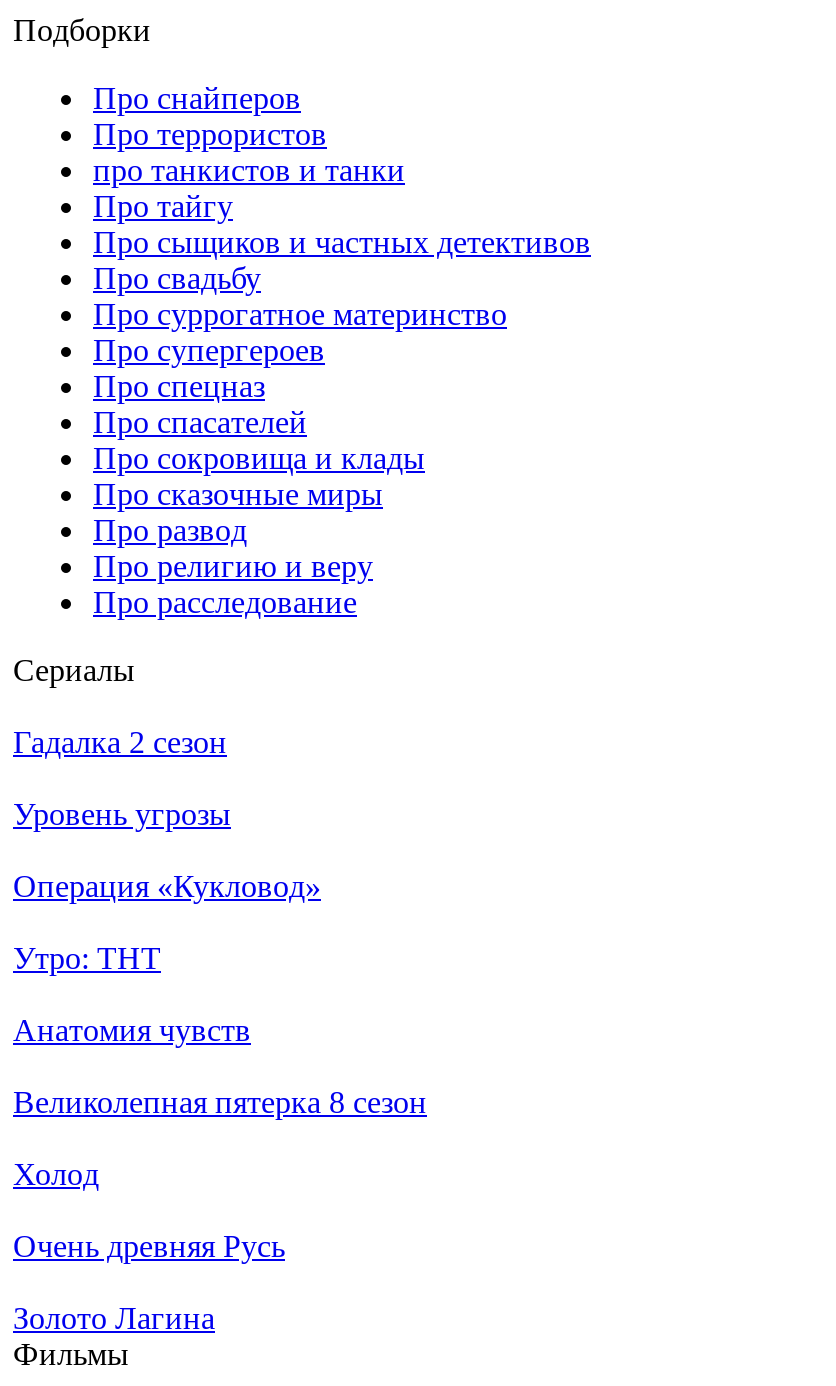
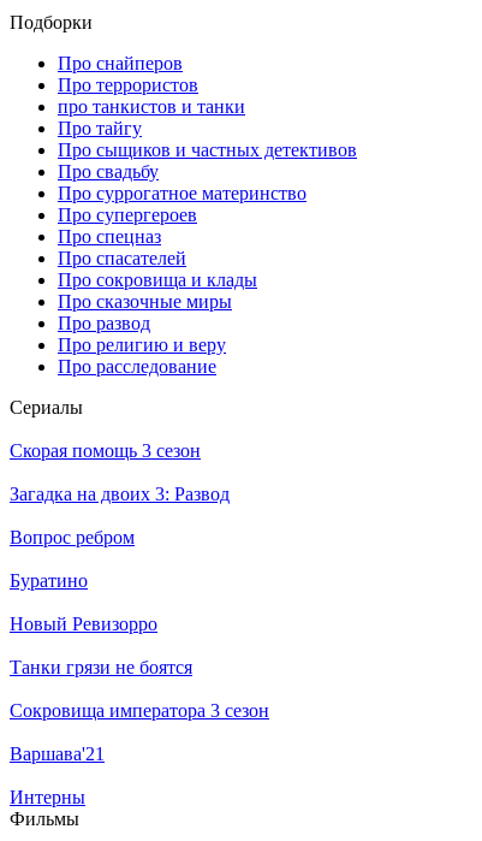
- Гадалка 2 сезон
+ Скорая помощь 3 сезон

- Уровень угрозы
+ Загадка на двоих 3: Развод

- Операция «Кукловод»
+ Вопрос ребром

- Утро: ТНТ
+ Буратино

- Анатомия чувств
+ Новый Ревизорро

- Великолепная пятерка 8 сезон
+ Танки грязи не боятся

- Холод
+ Сокровища императора 3 сезон

- Очень древняя Русь
+ Варшава'21

- Золото Лагина
+ Интерны
